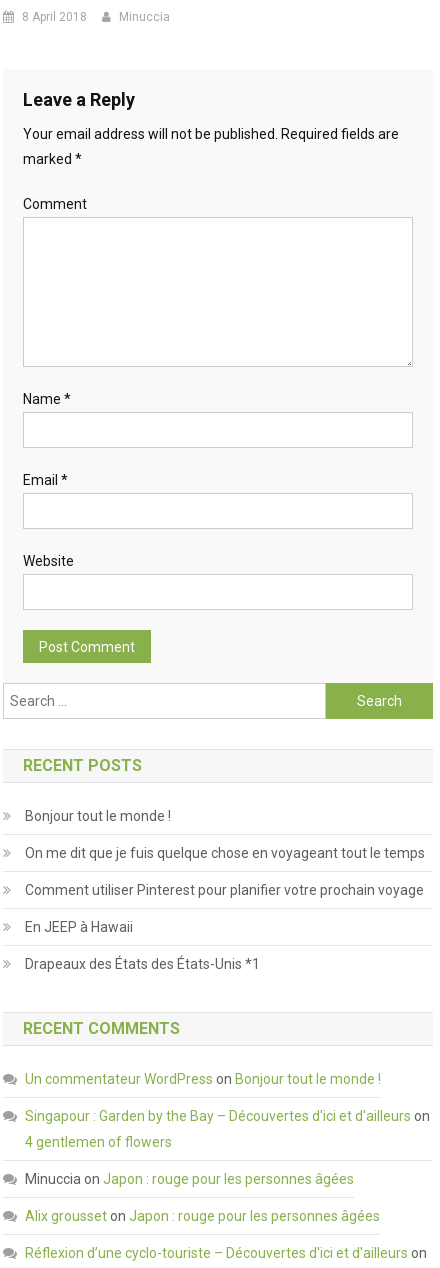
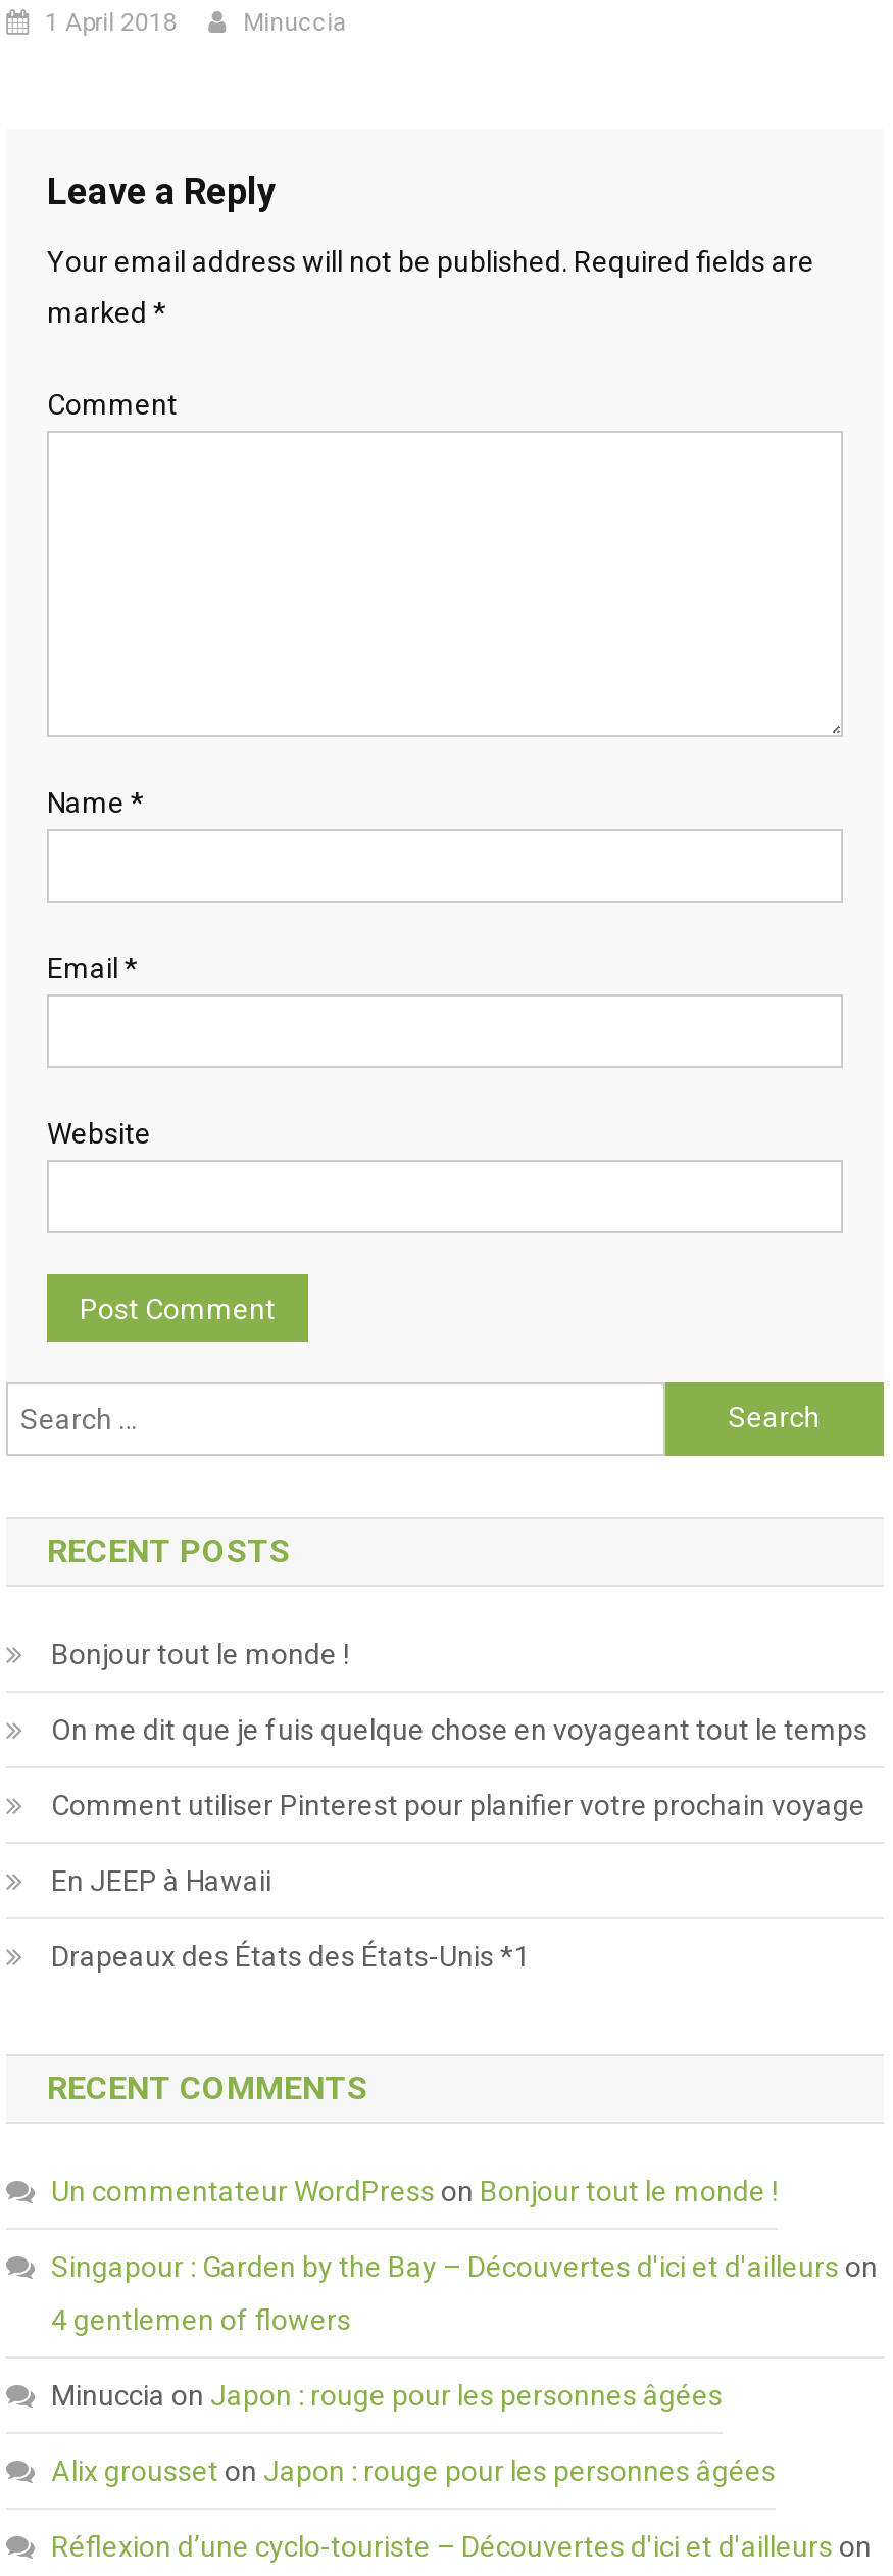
- 8 April 2018
+ 1 April 2018
